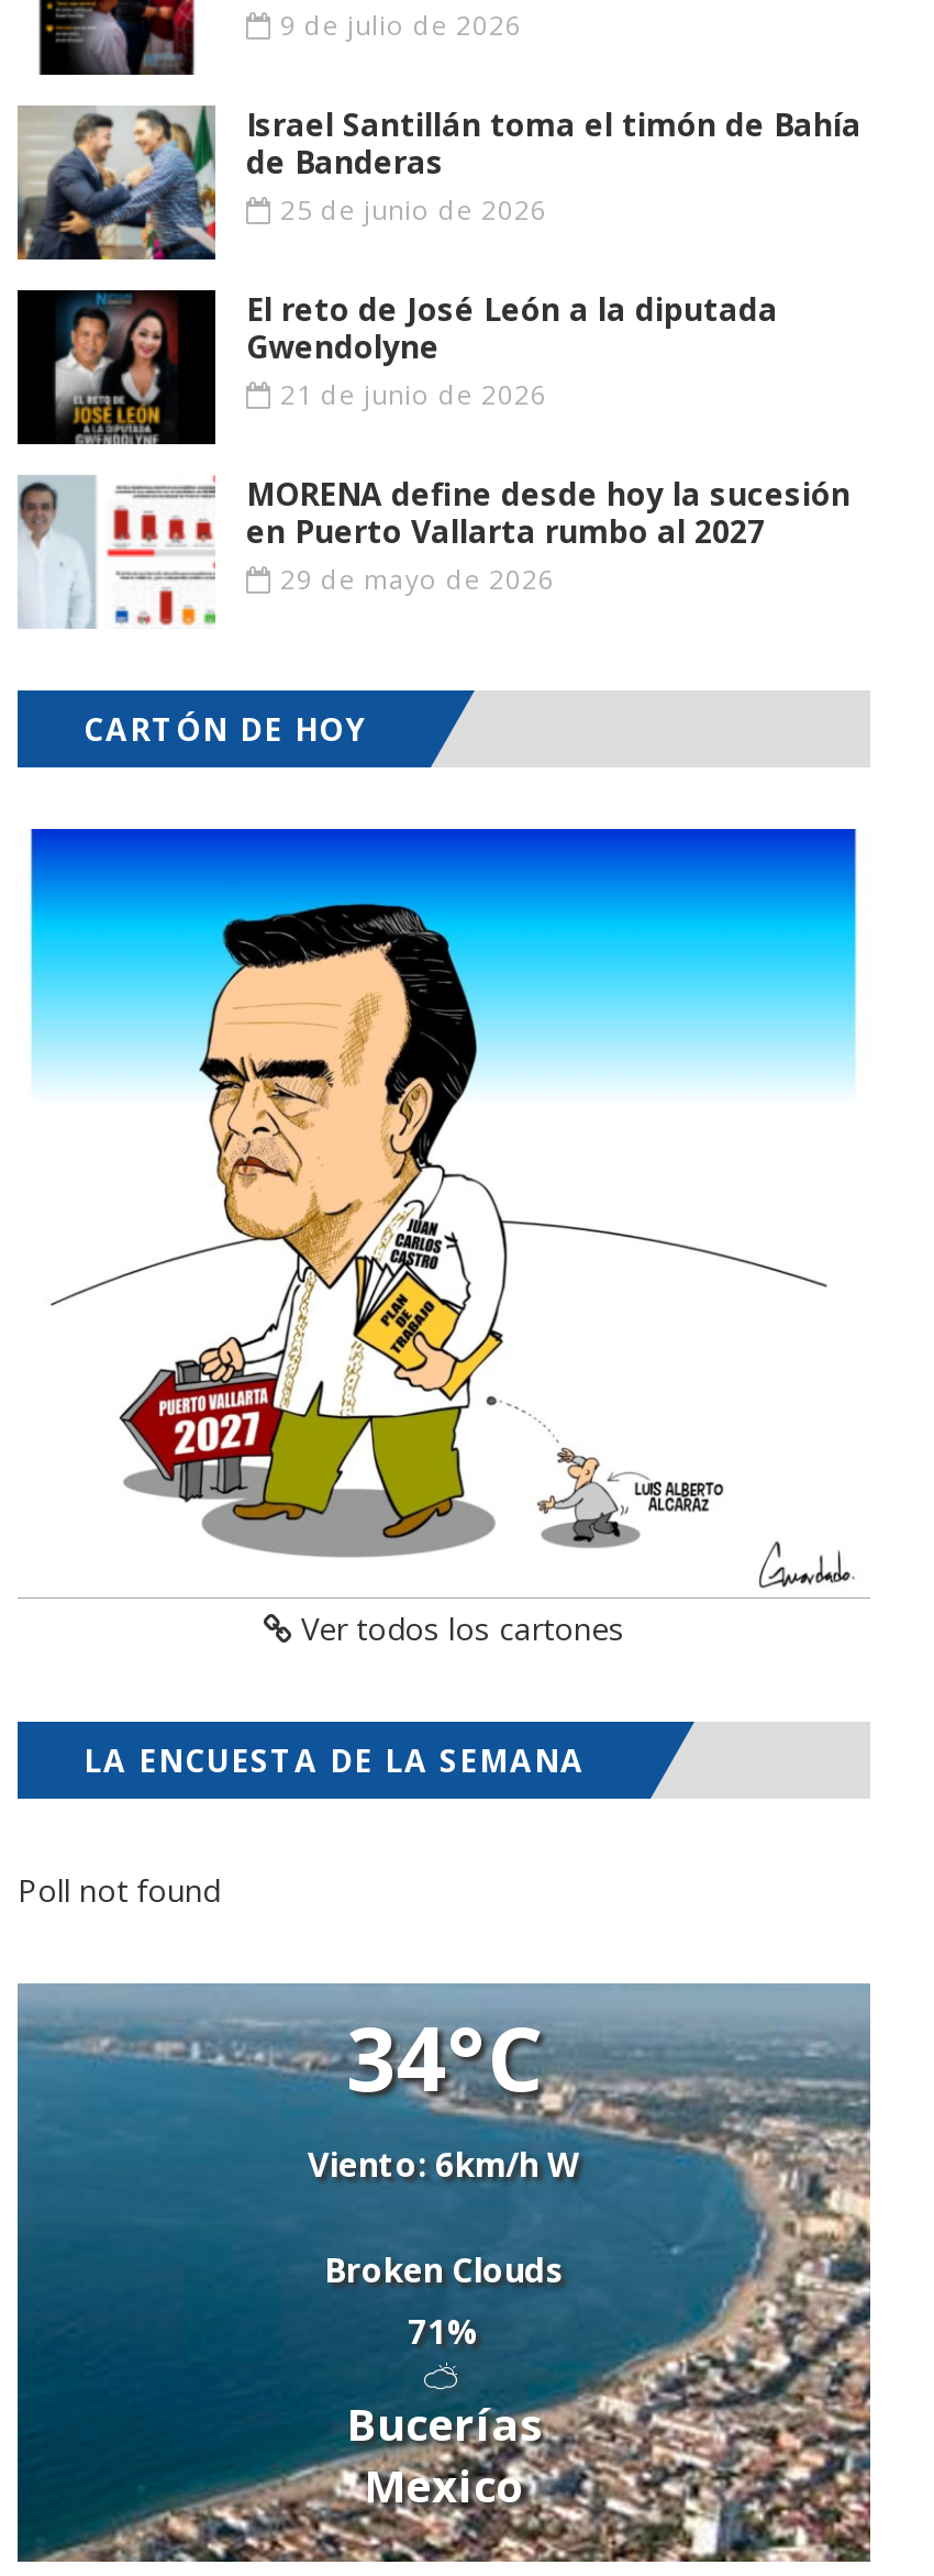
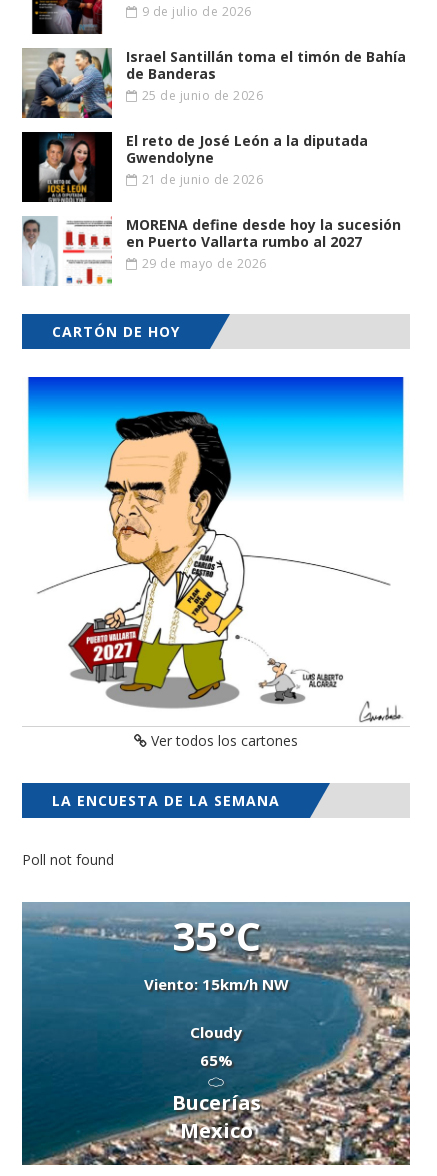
- 34°C
- Viento: 6km/h W
+ 35°C
+ Viento: 15km/h NW

- Broken Clouds
- 71%
+ Cloudy
+ 65%
